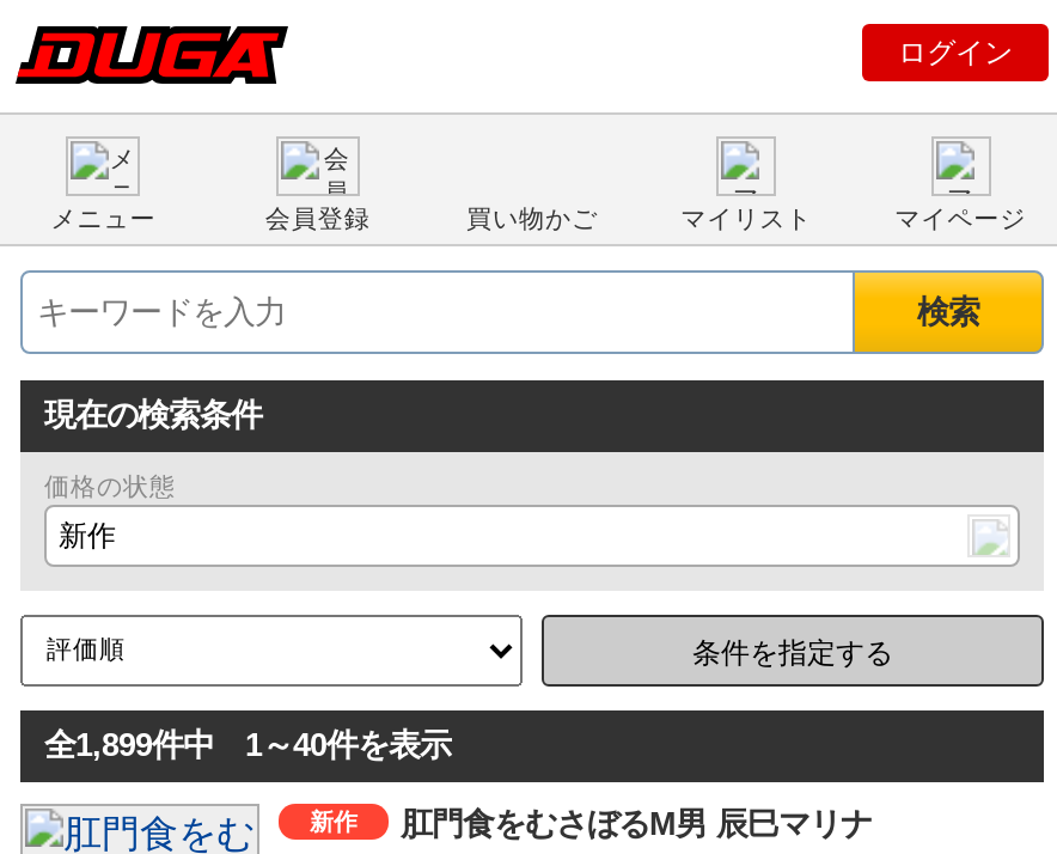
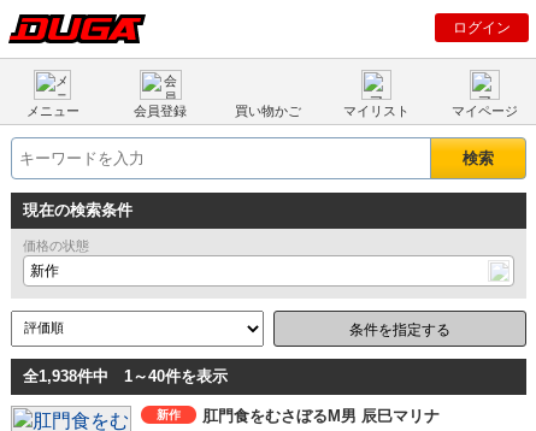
- 全1,899件中 1～40件を表示
+ 全1,938件中 1～40件を表示
